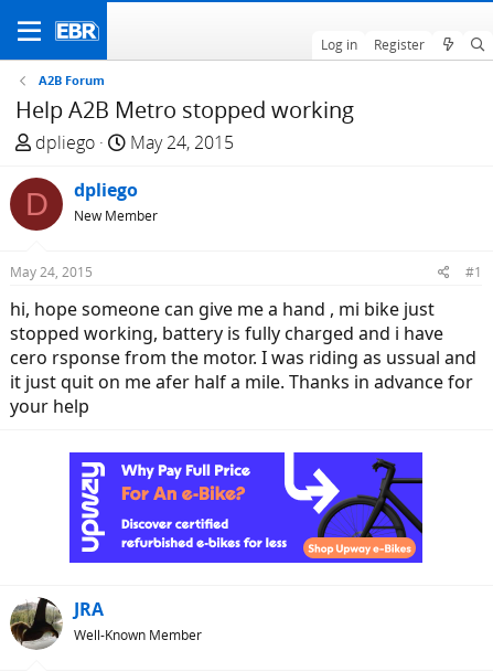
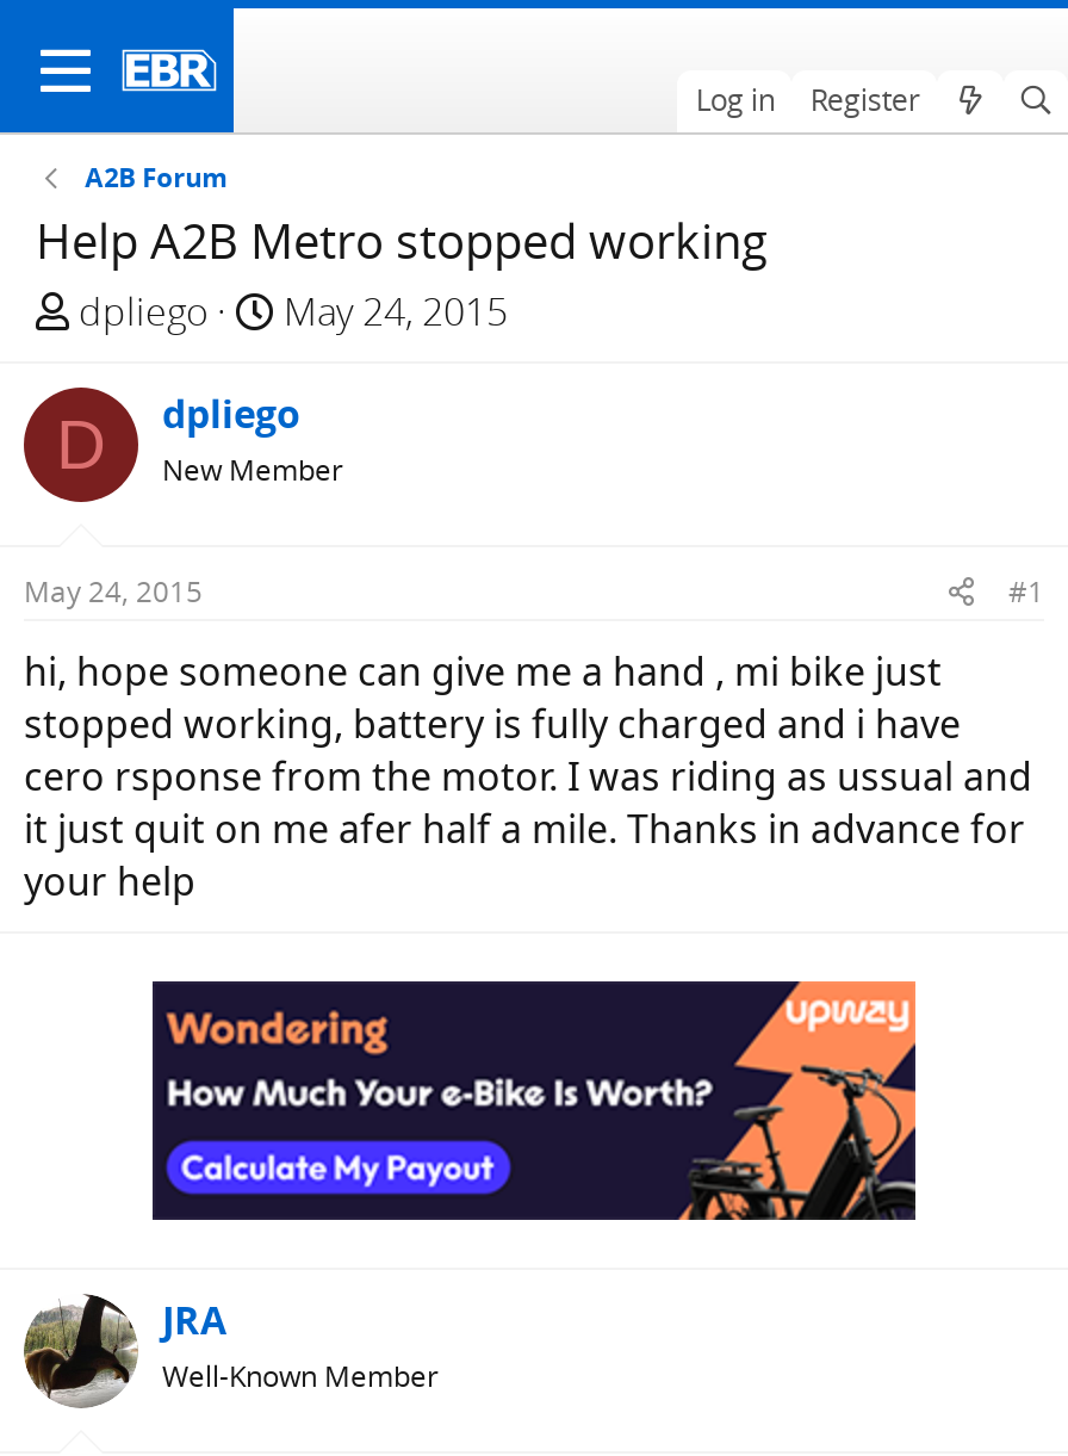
- [image]
+ [image]
